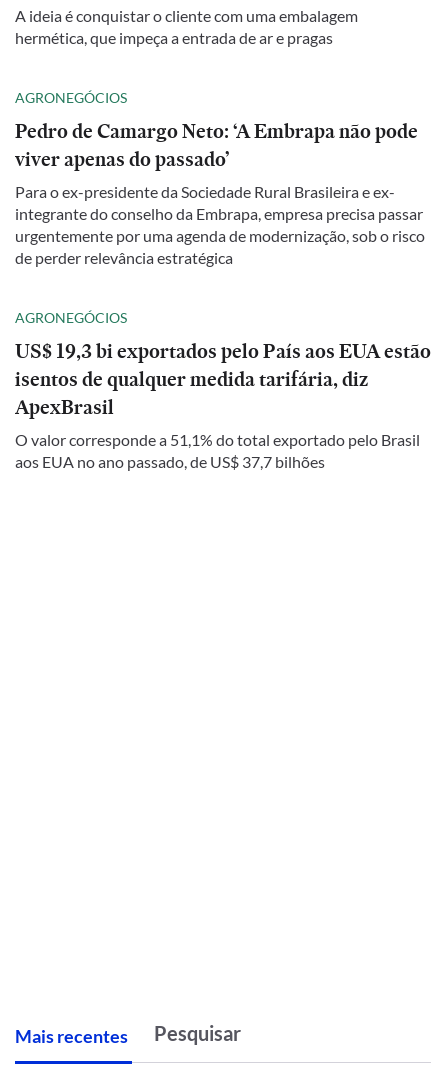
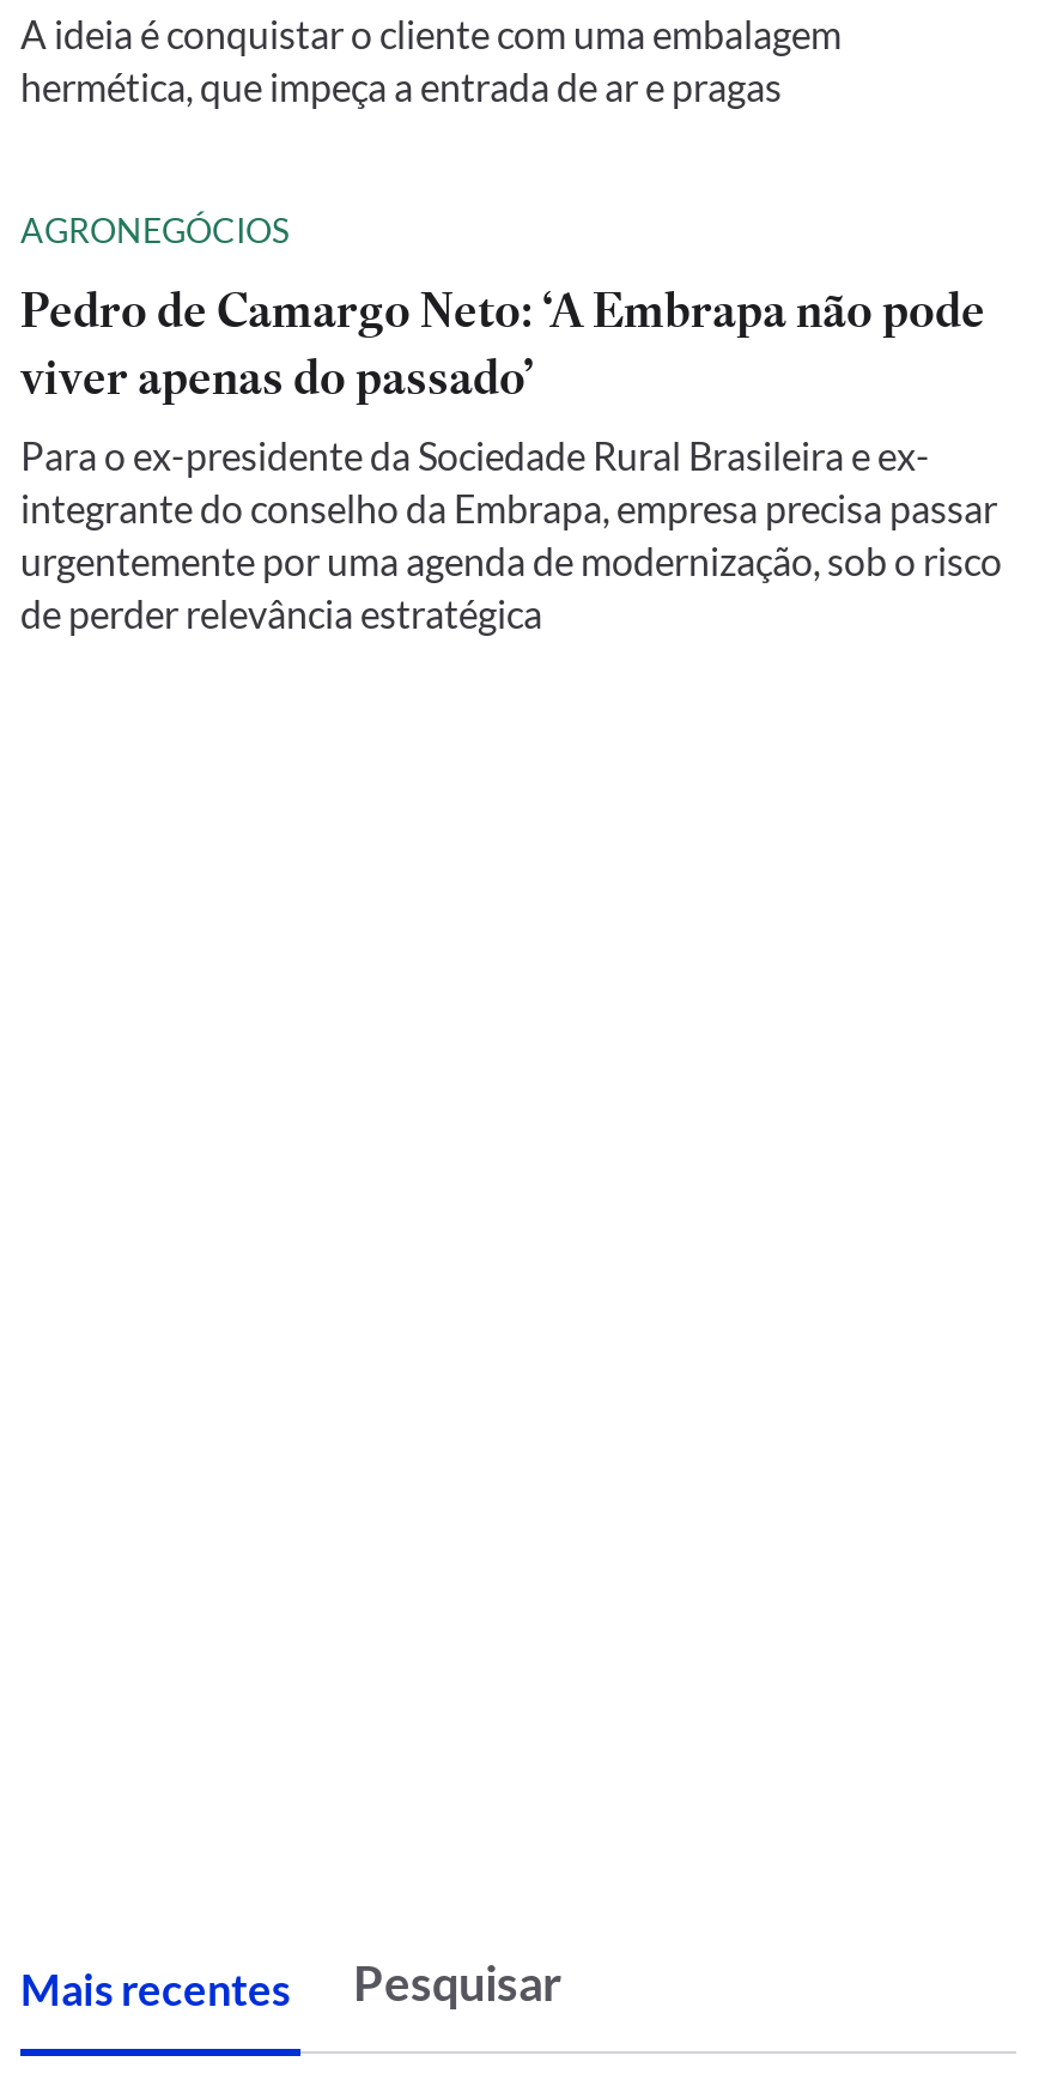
- AGRONEGÓCIOS
- US$ 19,3 bi exportados pelo País aos EUA estão
- isentos de qualquer medida tarifária, diz
- ApexBrasil
- O valor corresponde a 51,1% do total exportado pelo Brasil
- aos EUA no ano passado, de US$ 37,7 bilhões
